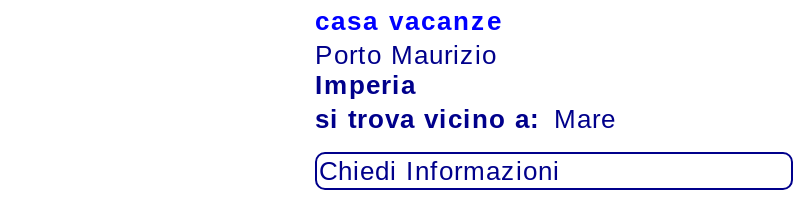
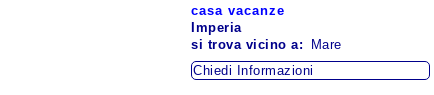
- Porto Maurizio
